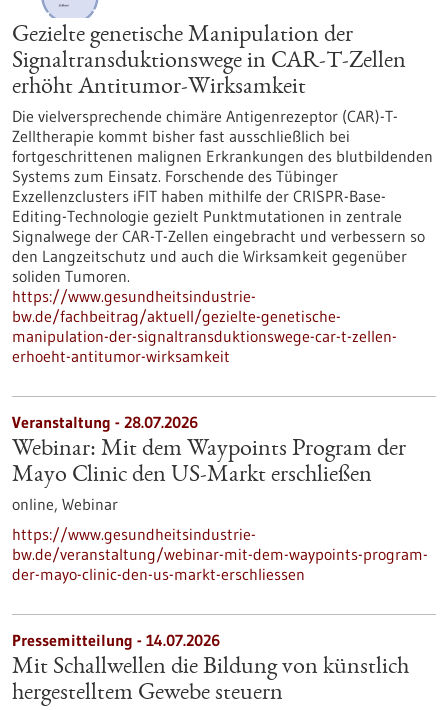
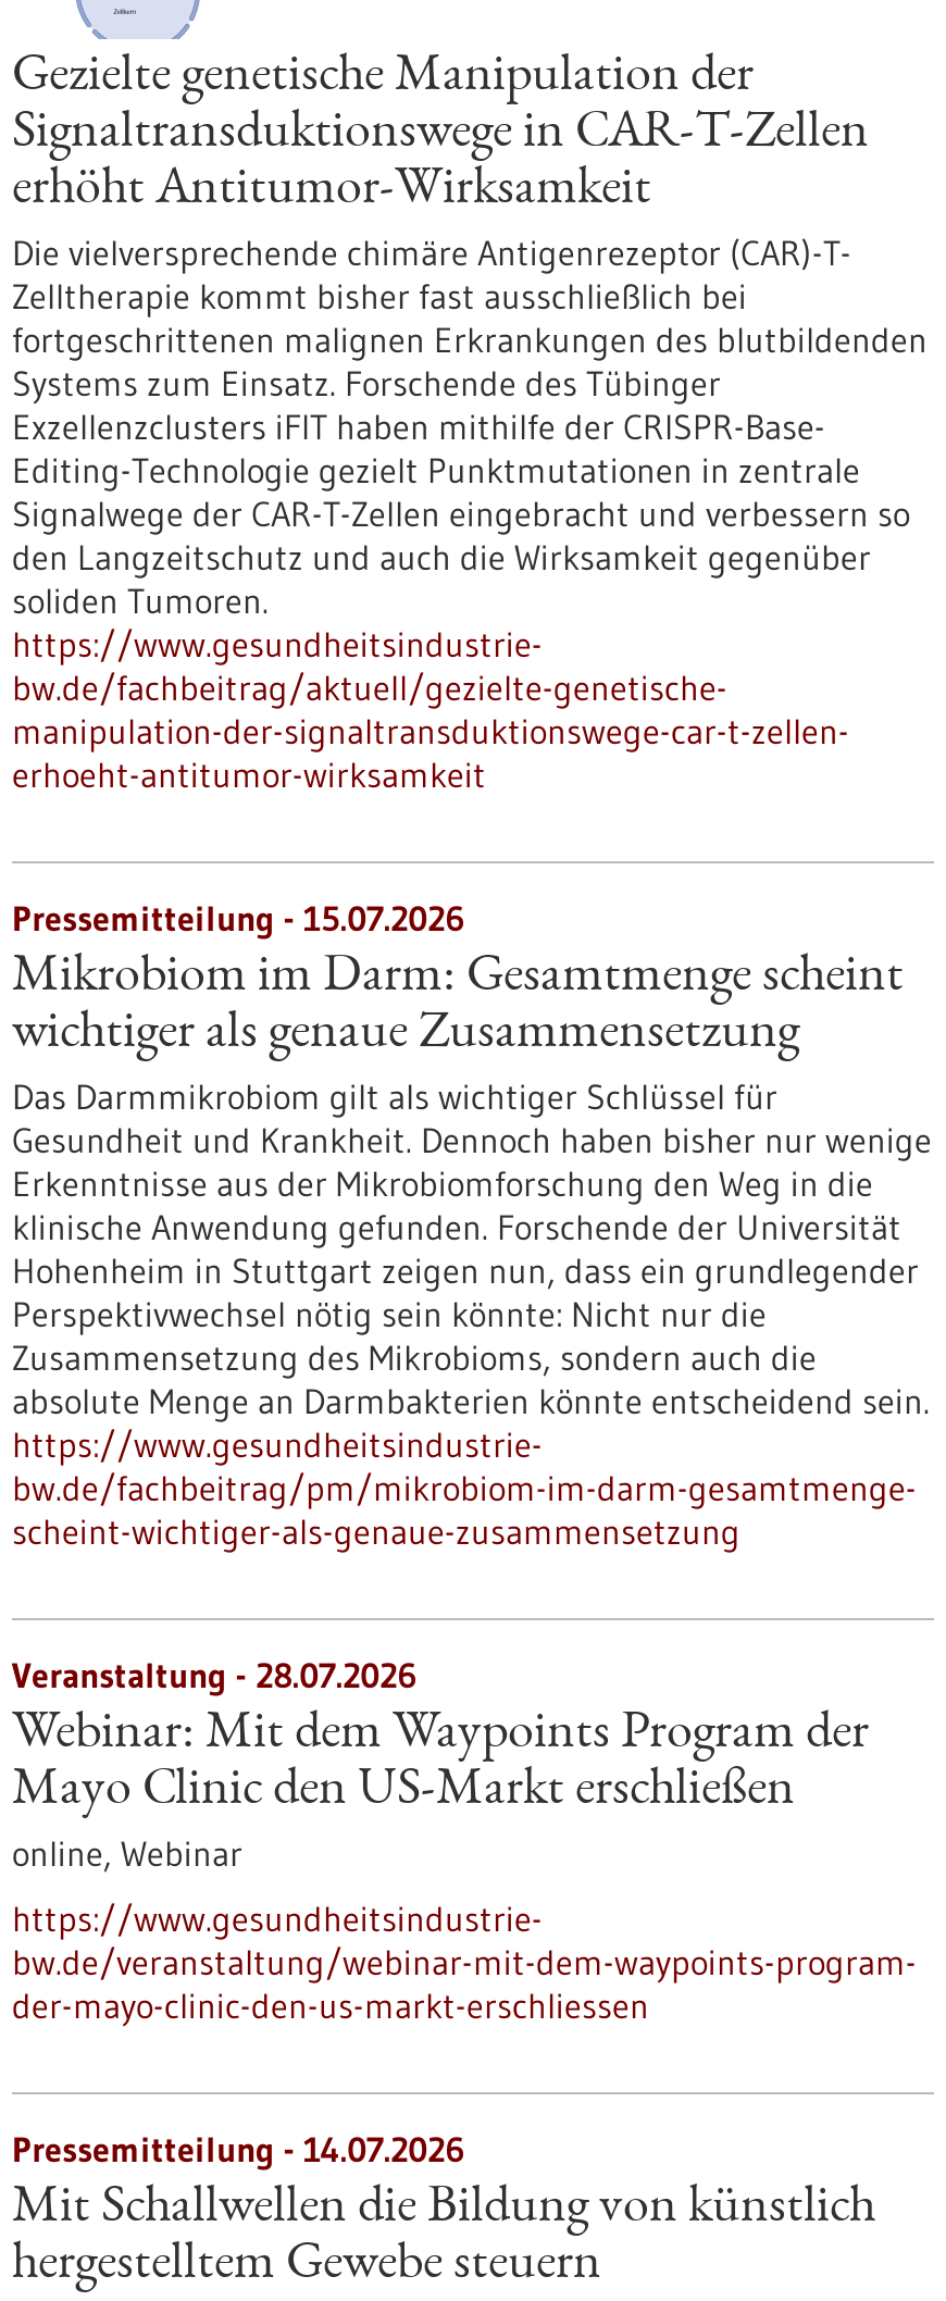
+ Pressemitteilung - 15.07.2026
+ Mikrobiom im Darm: Gesamtmenge scheint
+ wichtiger als genaue Zusammensetzung
+ Das Darmmikrobiom gilt als wichtiger Schlüssel für
+ Gesundheit und Krankheit. Dennoch haben bisher nur wenige
+ Erkenntnisse aus der Mikrobiomforschung den Weg in die
+ klinische Anwendung gefunden. Forschende der Universität
+ Hohenheim in Stuttgart zeigen nun, dass ein grundlegender
+ Perspektivwechsel nötig sein könnte: Nicht nur die
+ Zusammensetzung des Mikrobioms, sondern auch die
+ absolute Menge an Darmbakterien könnte entscheidend sein.
+ https://www.gesundheitsindustrie-
+ bw.de/fachbeitrag/pm/mikrobiom-im-darm-gesamtmenge-
+ scheint-wichtiger-als-genaue-zusammensetzung
